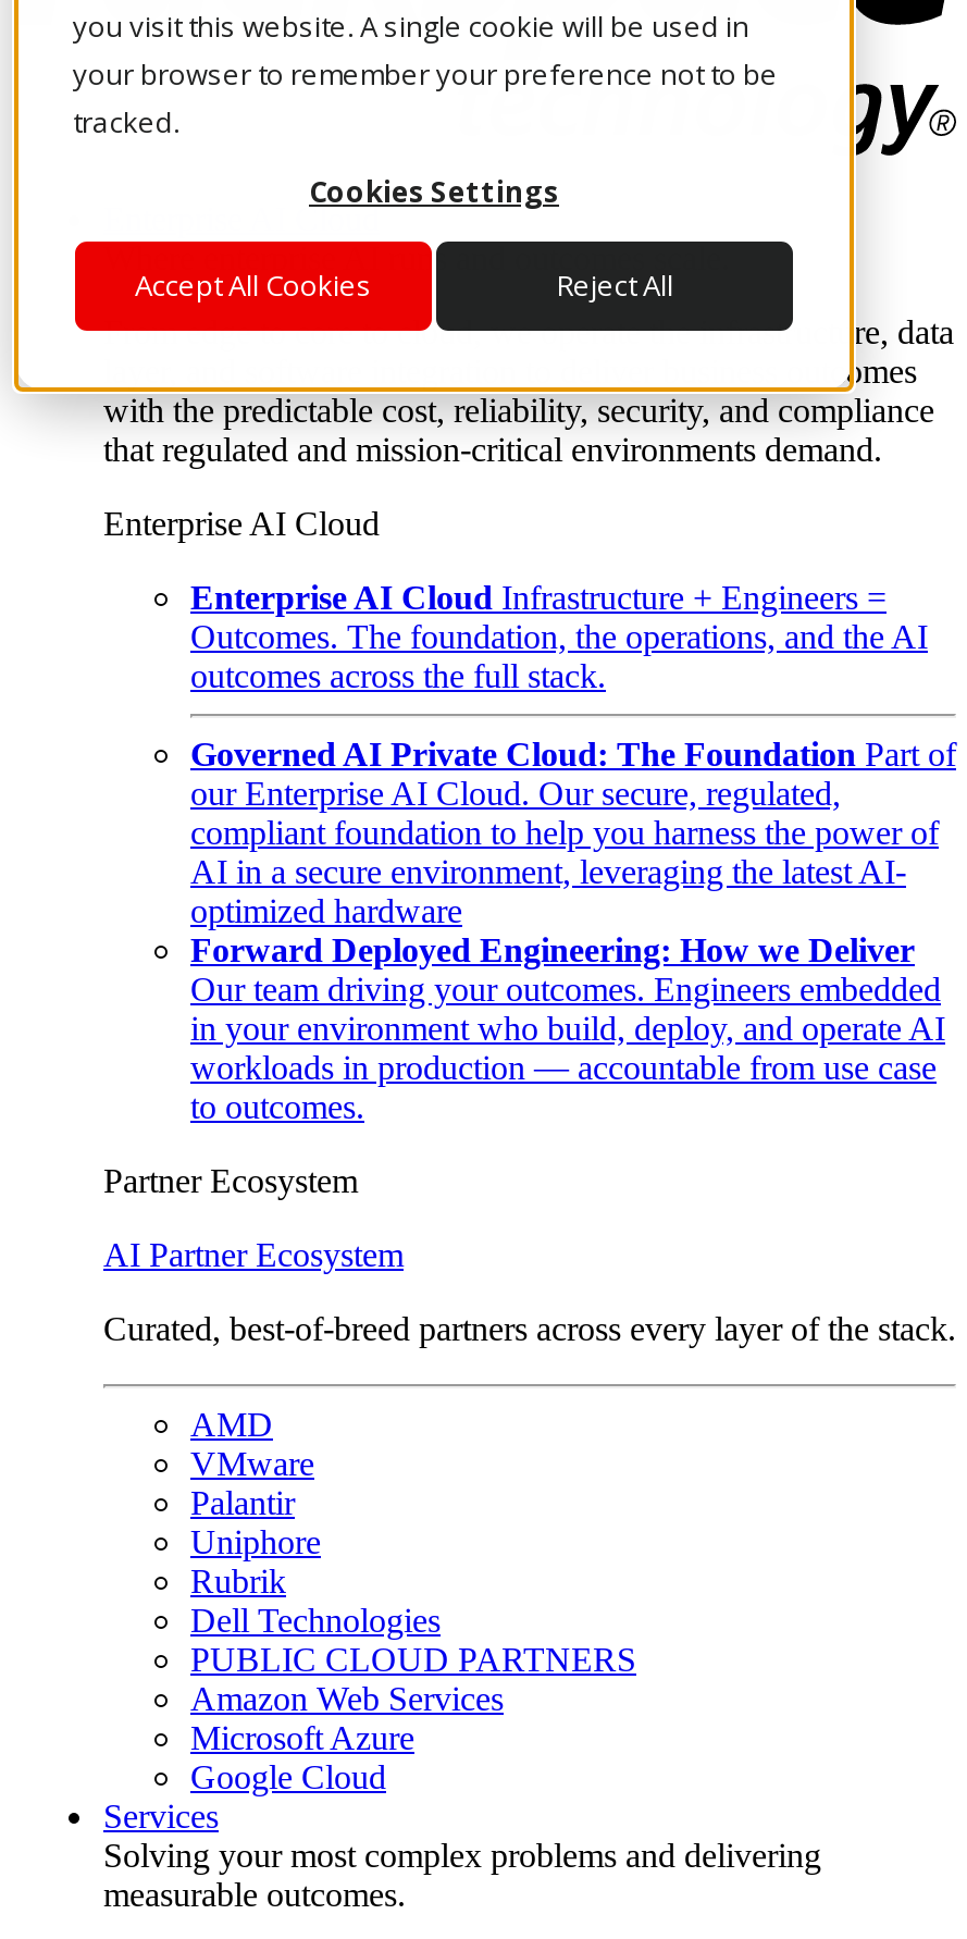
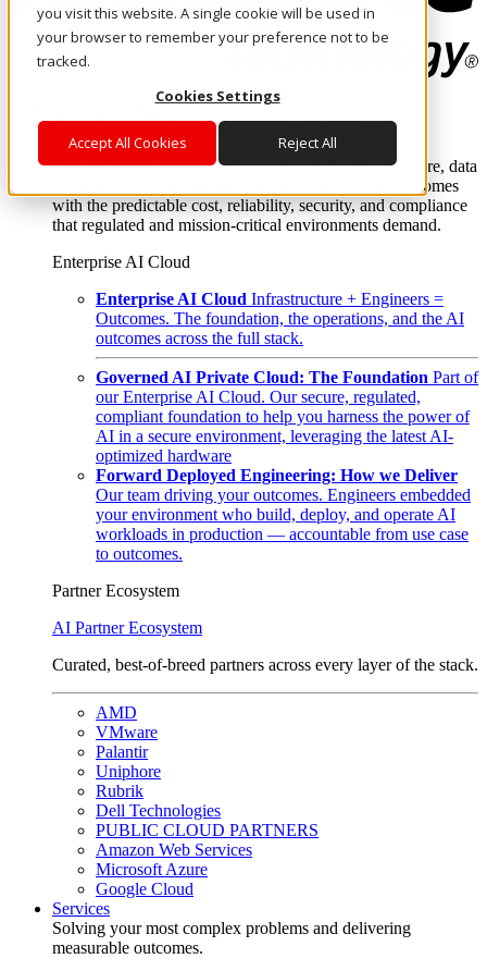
- in your environment who build, deploy, and operate AI
+ your environment who build, deploy, and operate AI
